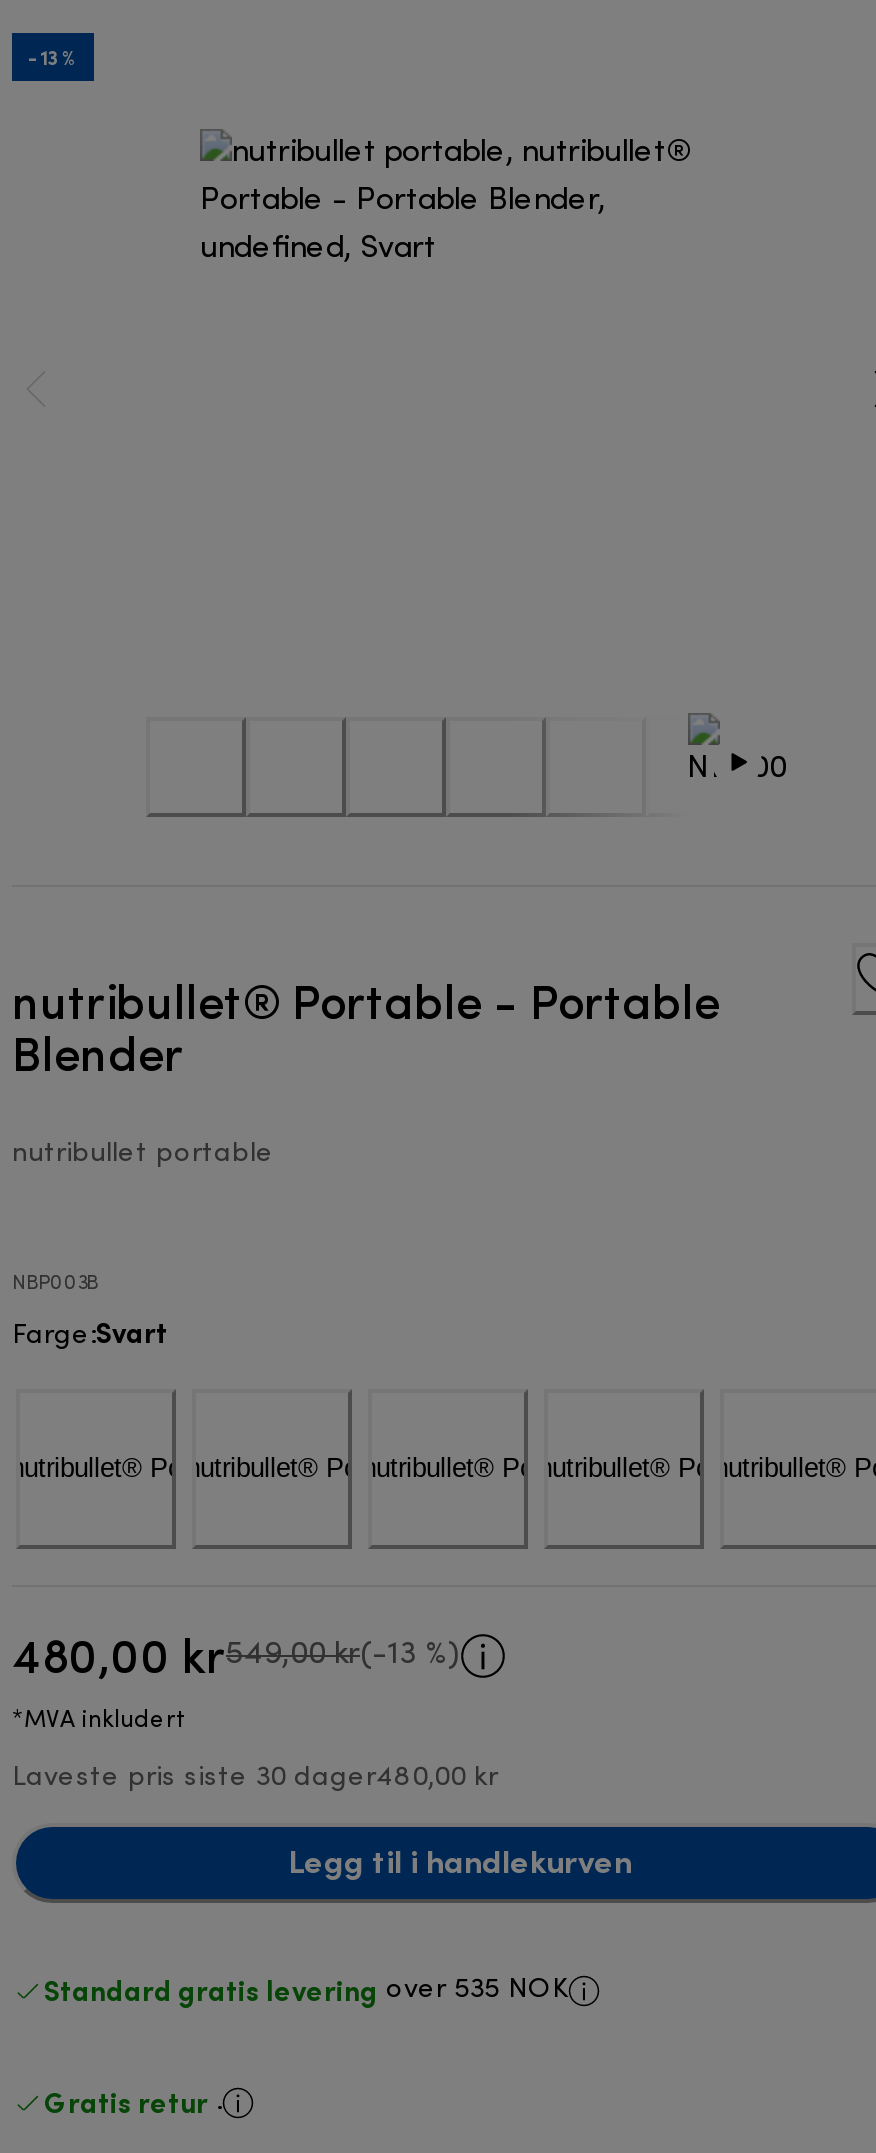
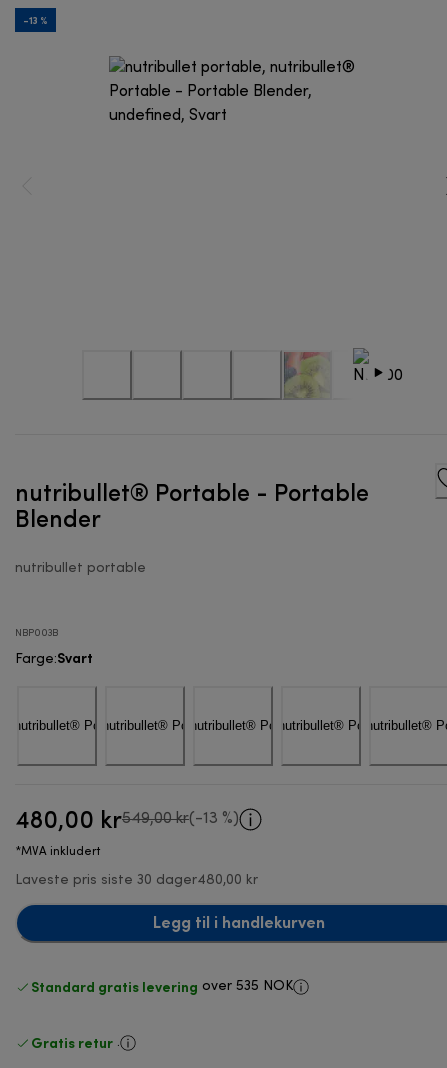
+ [image]
